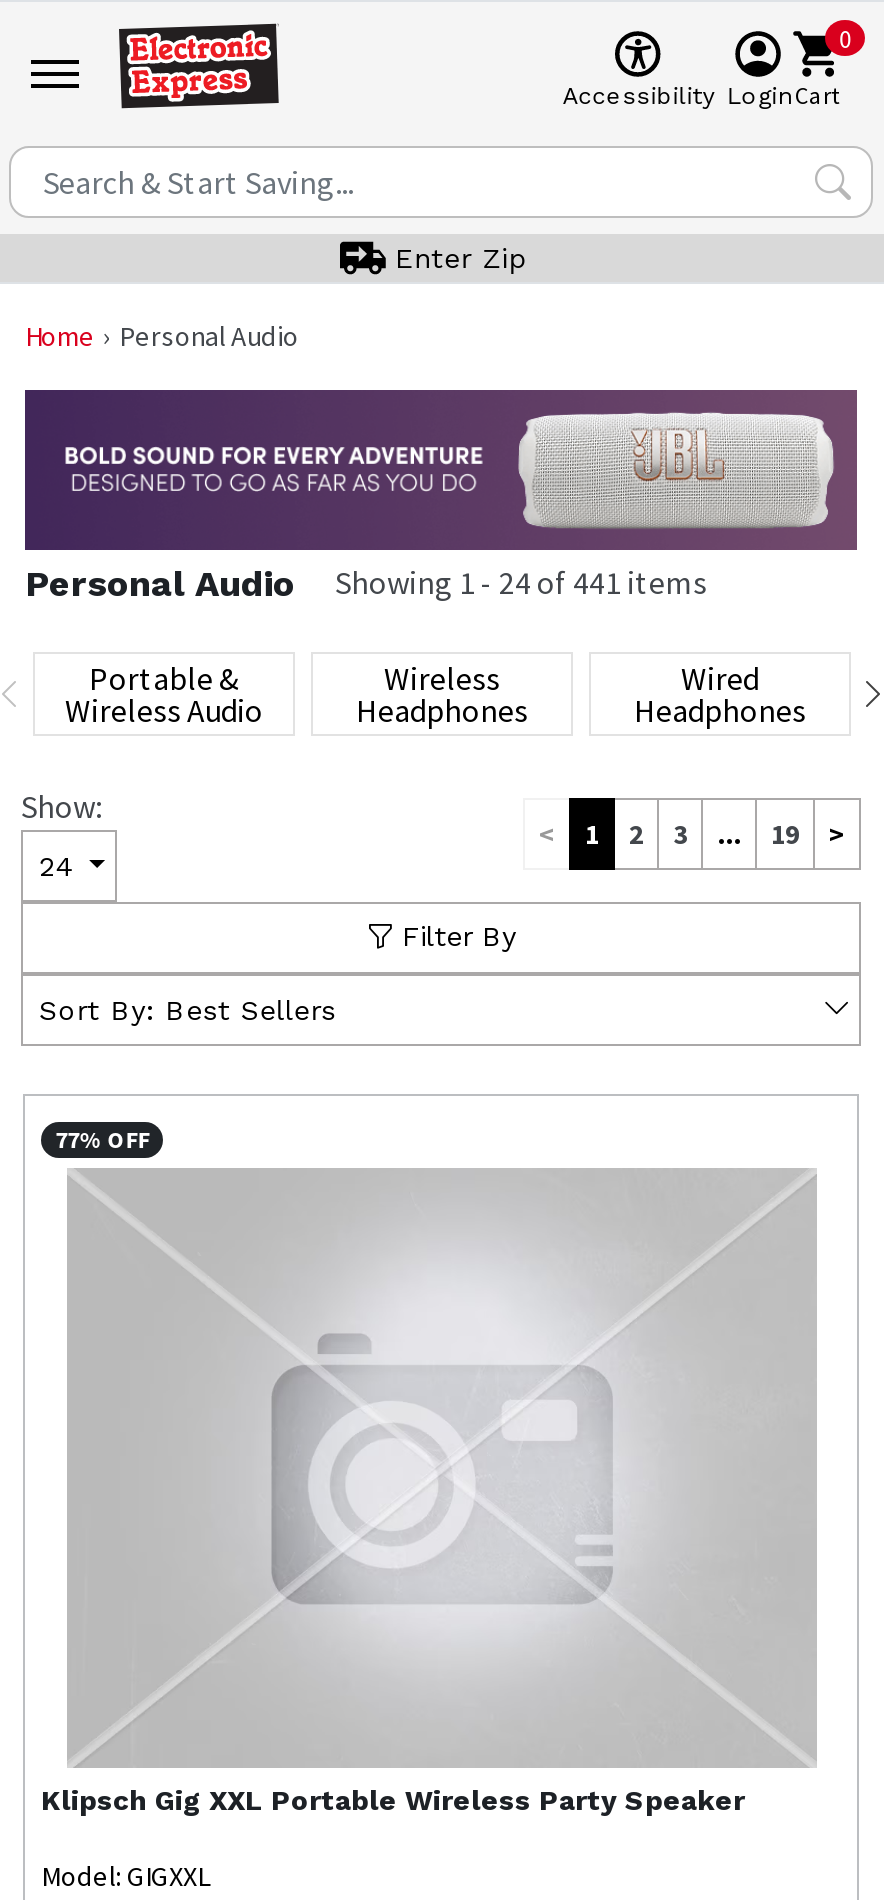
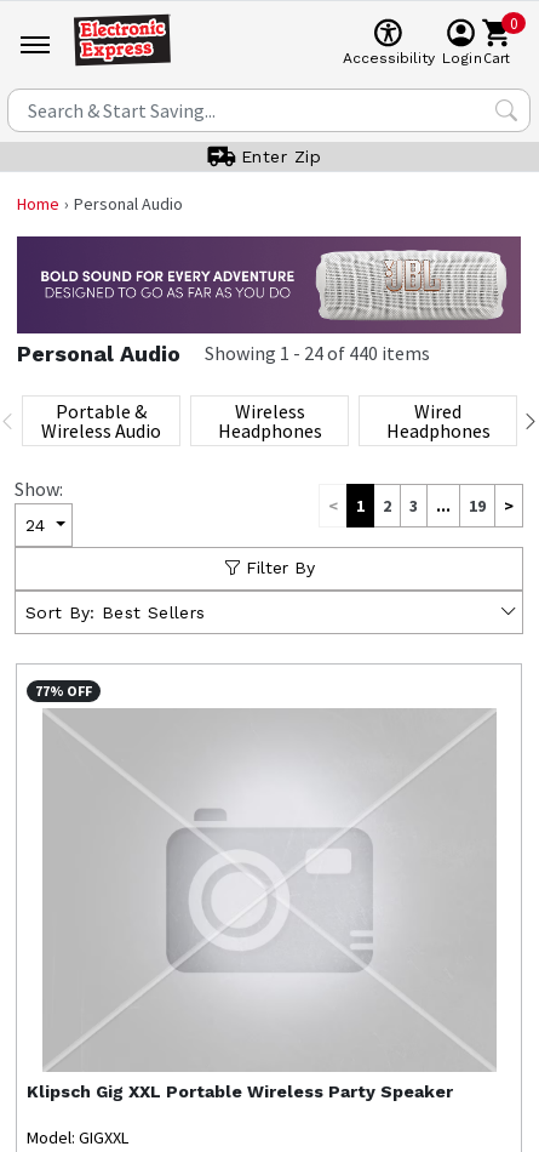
- Showing 1 - 24 of 441 items
+ Showing 1 - 24 of 440 items
